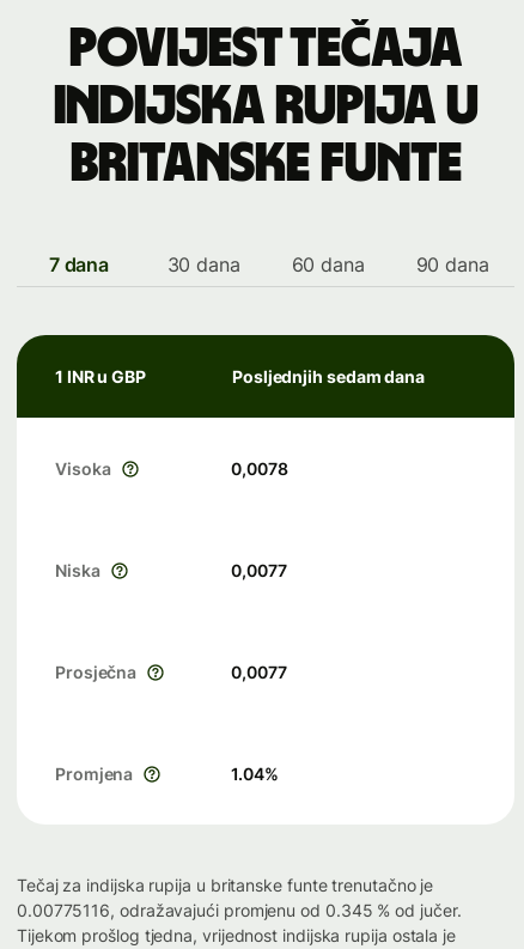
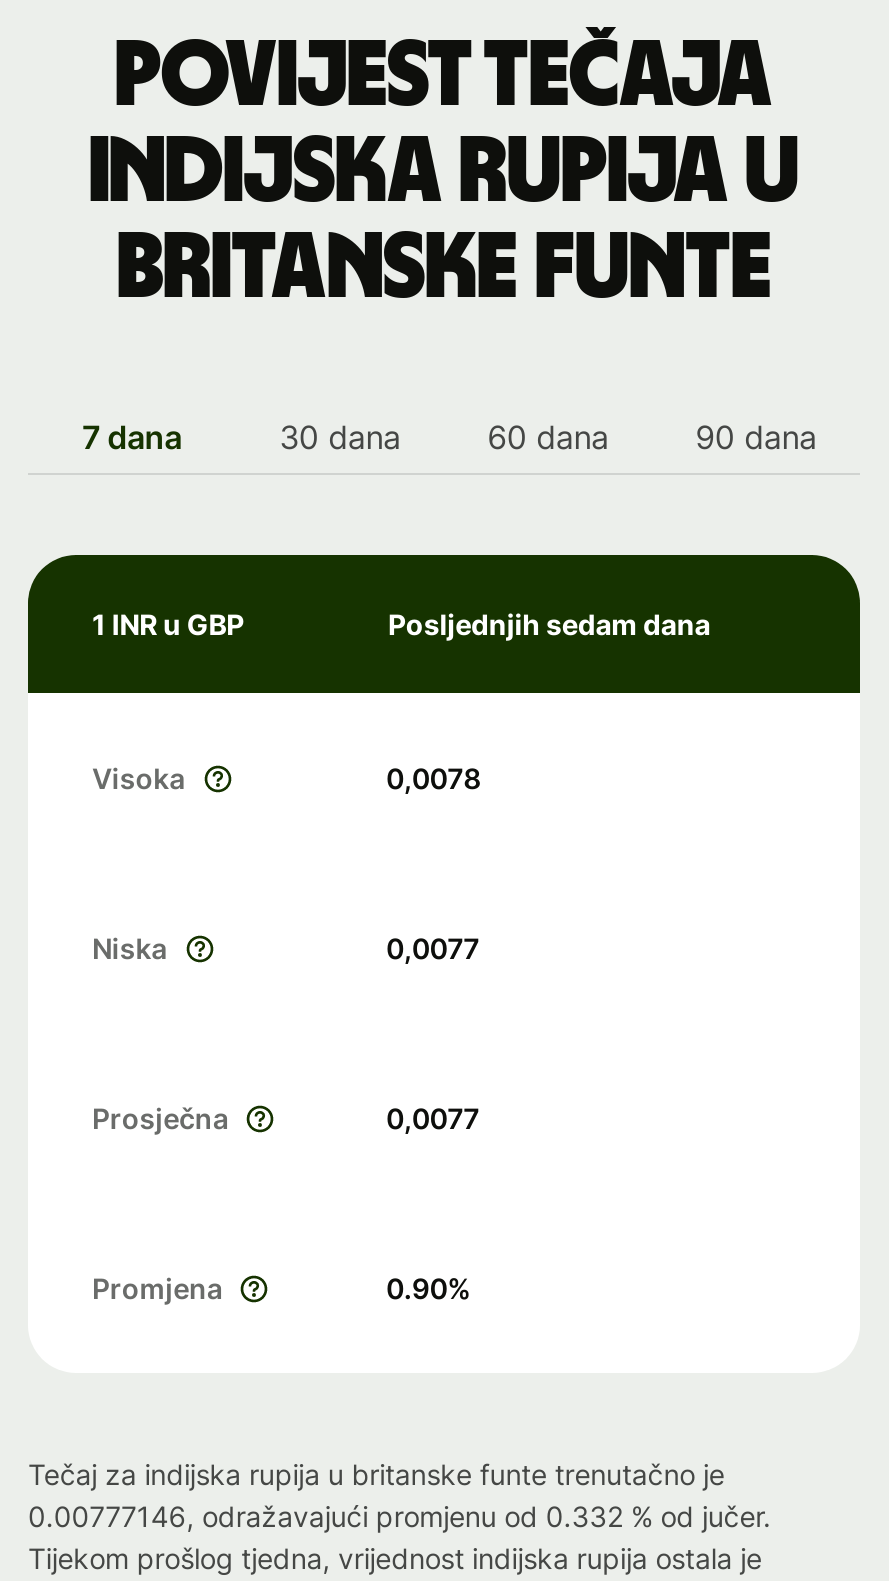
- 1.04%
+ 0.90%

- 0.00775116, odražavajući promjenu od 0.345 % od jučer.
+ 0.00777146, odražavajući promjenu od 0.332 % od jučer.
